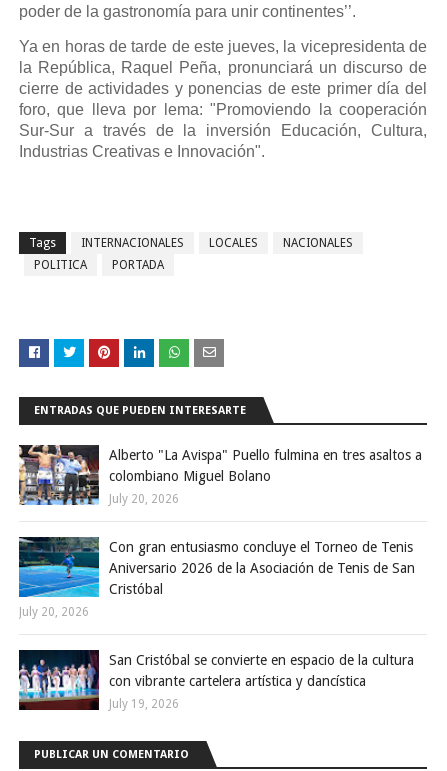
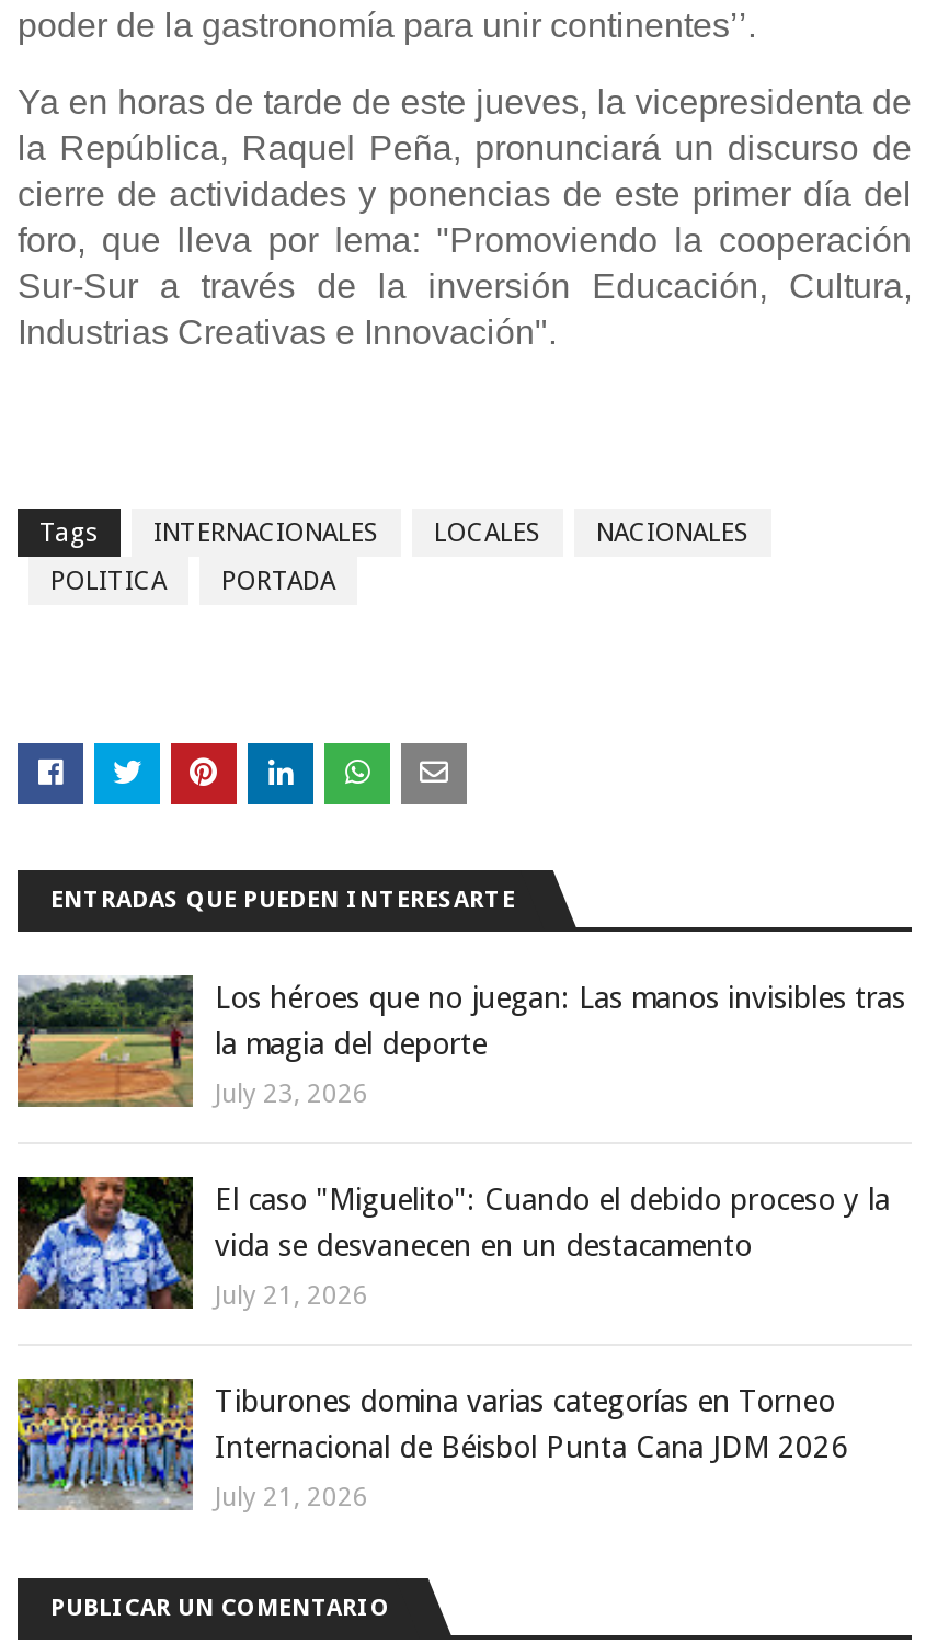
- [image]
- Alberto "La Avispa" Puello fulmina en tres asaltos a
- colombiano Miguel Bolano
+ [image]
+ Los héroes que no juegan: Las manos invisibles tras
+ la magia del deporte

- July 20, 2026
+ July 23, 2026

- [image]
- Con gran entusiasmo concluye el Torneo de Tenis
- Aniversario 2026 de la Asociación de Tenis de San
- Cristóbal
+ [image]
+ El caso "Miguelito": Cuando el debido proceso y la
+ vida se desvanecen en un destacamento

- July 20, 2026
+ July 21, 2026

- [image]
- San Cristóbal se convierte en espacio de la cultura
- con vibrante cartelera artística y dancística
+ [image]
+ Tiburones domina varias categorías en Torneo
+ Internacional de Béisbol Punta Cana JDM 2026

- July 19, 2026
+ July 21, 2026
